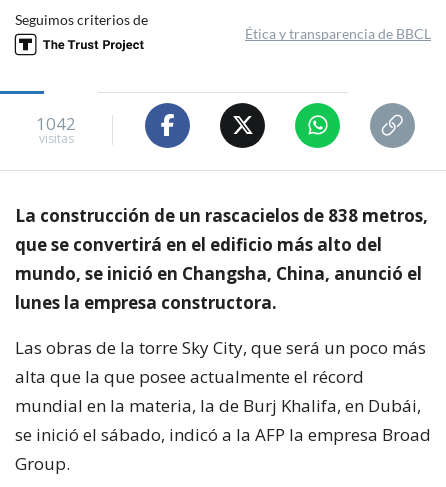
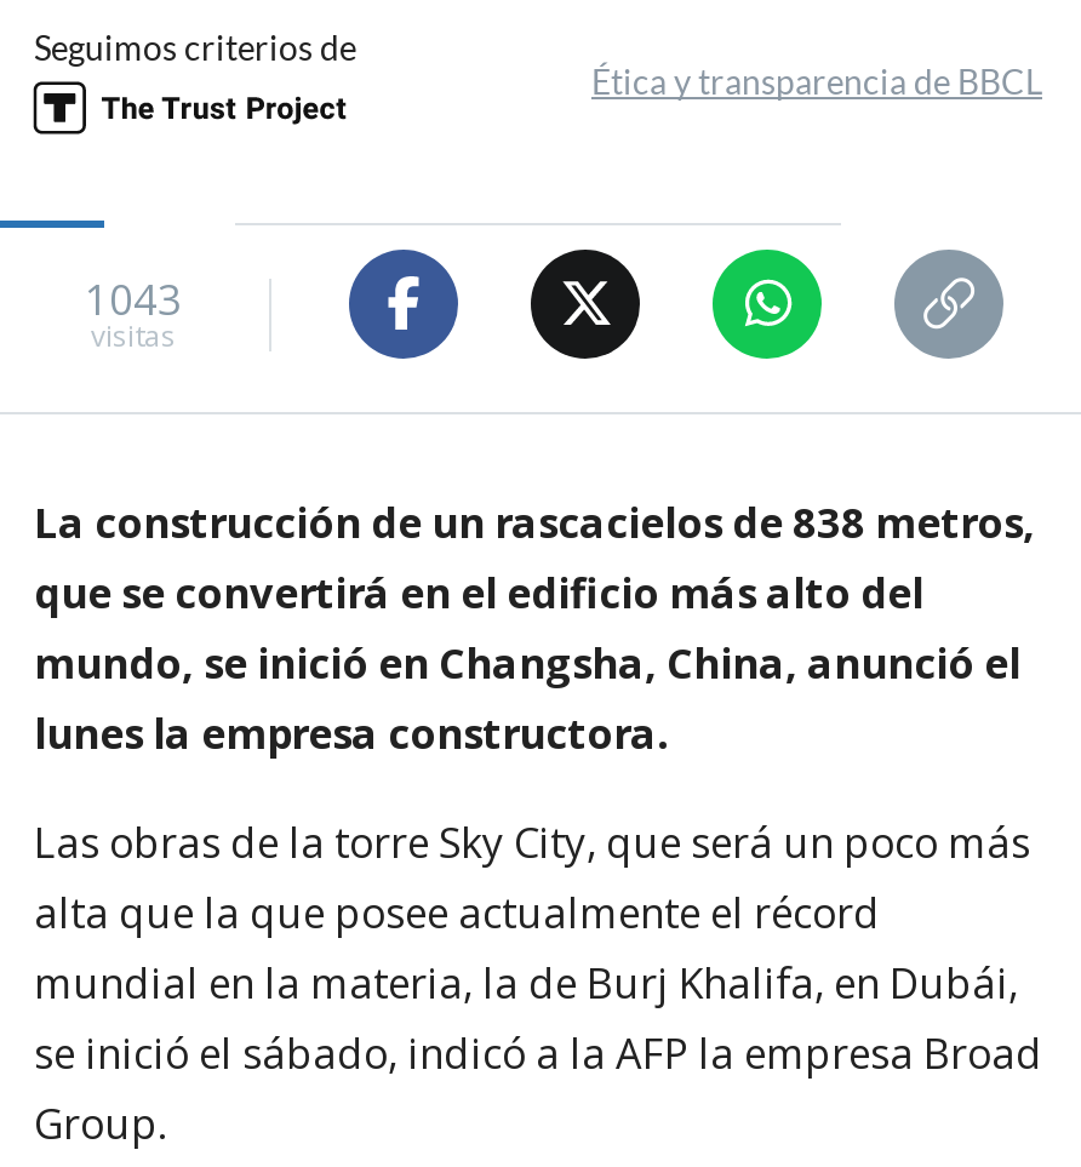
- 1042
+ 1043
